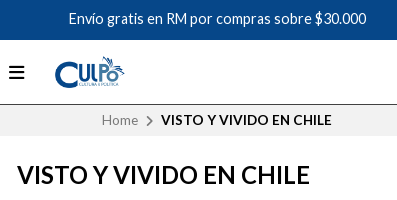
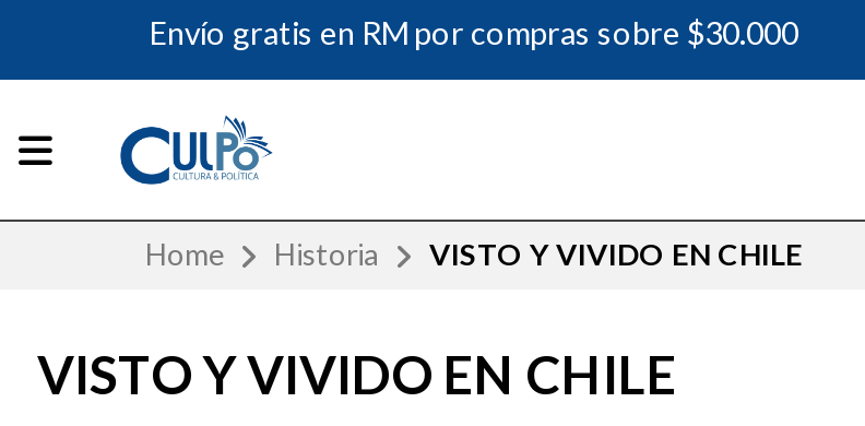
+ Historia
